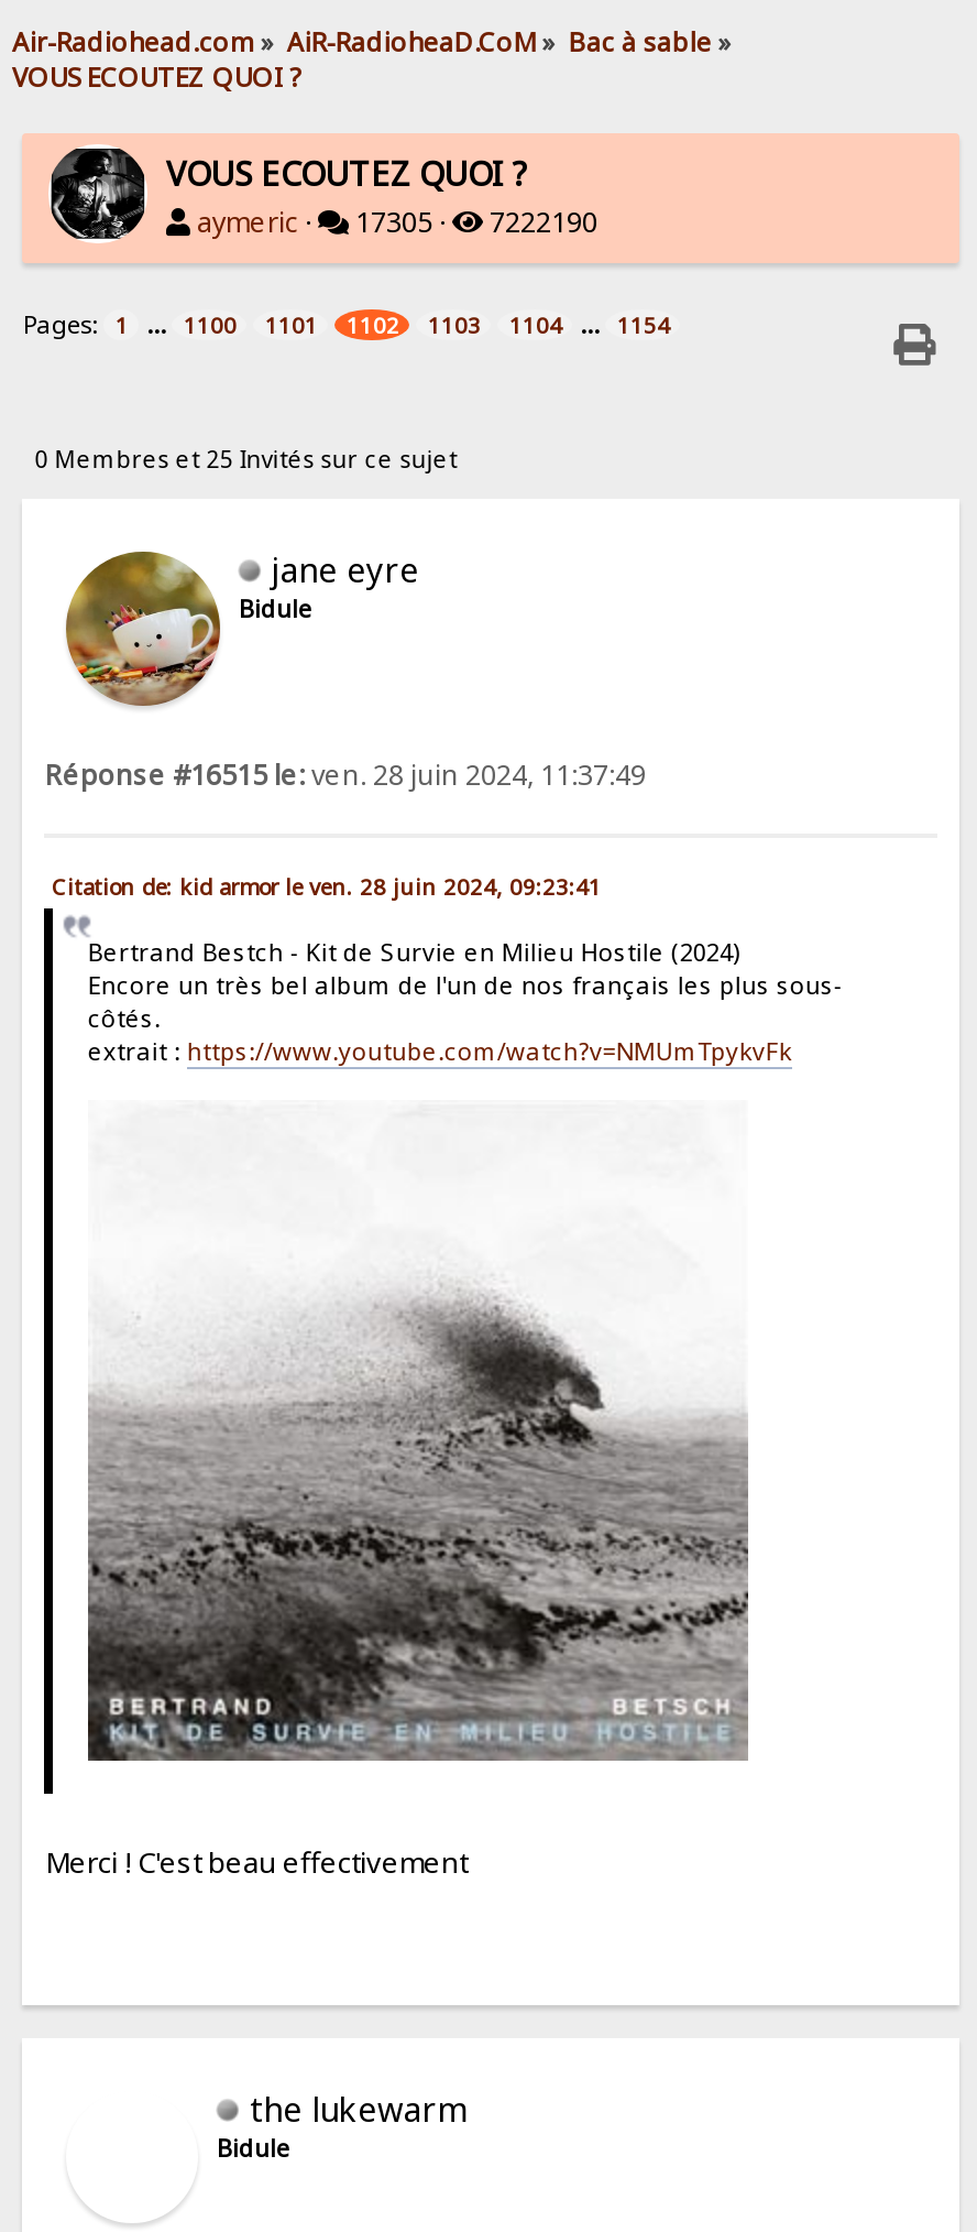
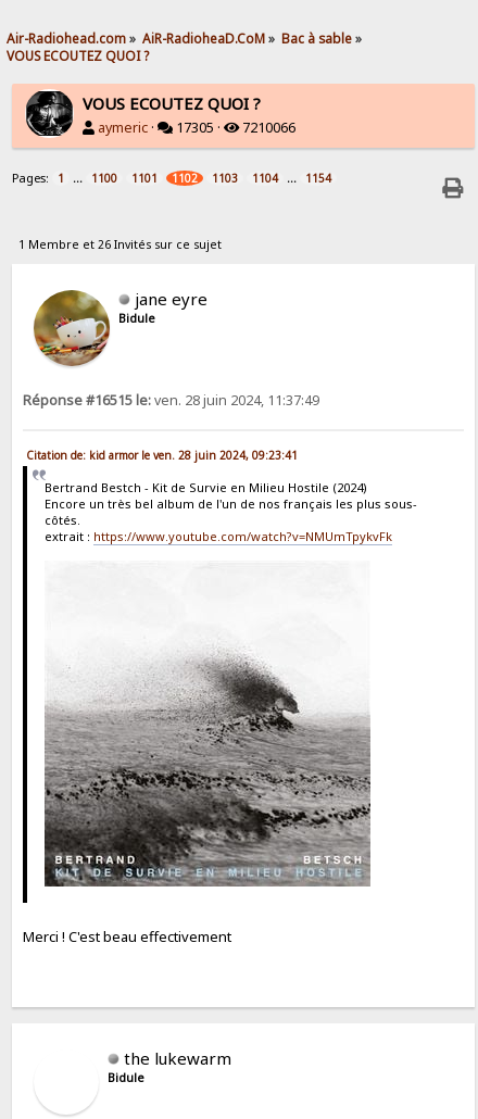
- aymeric · 17305 · 7222190
+ aymeric · 17305 · 7210066

- 0 Membres et 25 Invités sur ce sujet
+ 1 Membre et 26 Invités sur ce sujet
